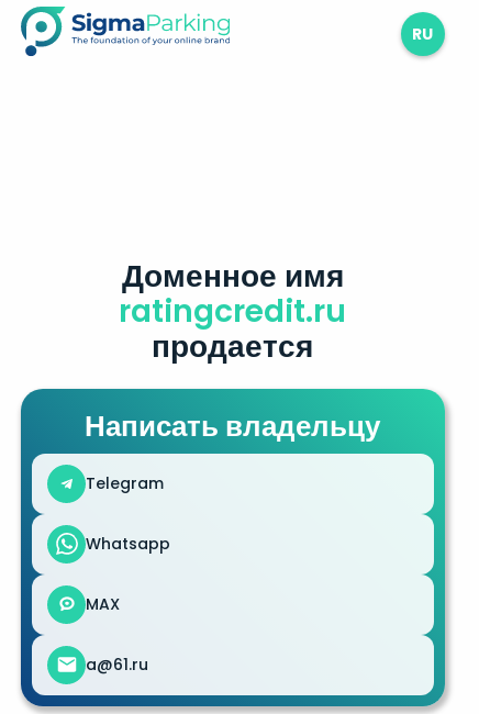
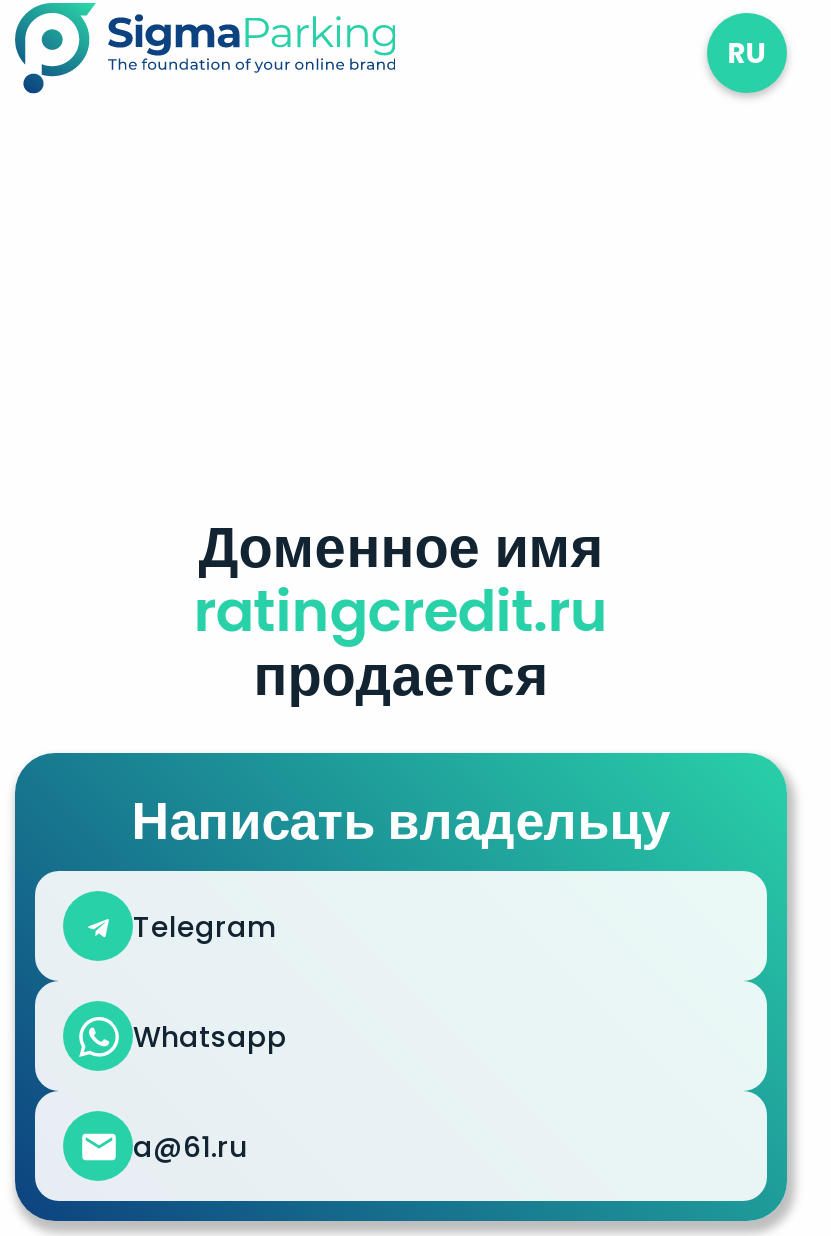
moved down: Доменное имя | ratingcredit.ru | продается | Написать владельцу | Telegram | Whatsapp

- MAX
